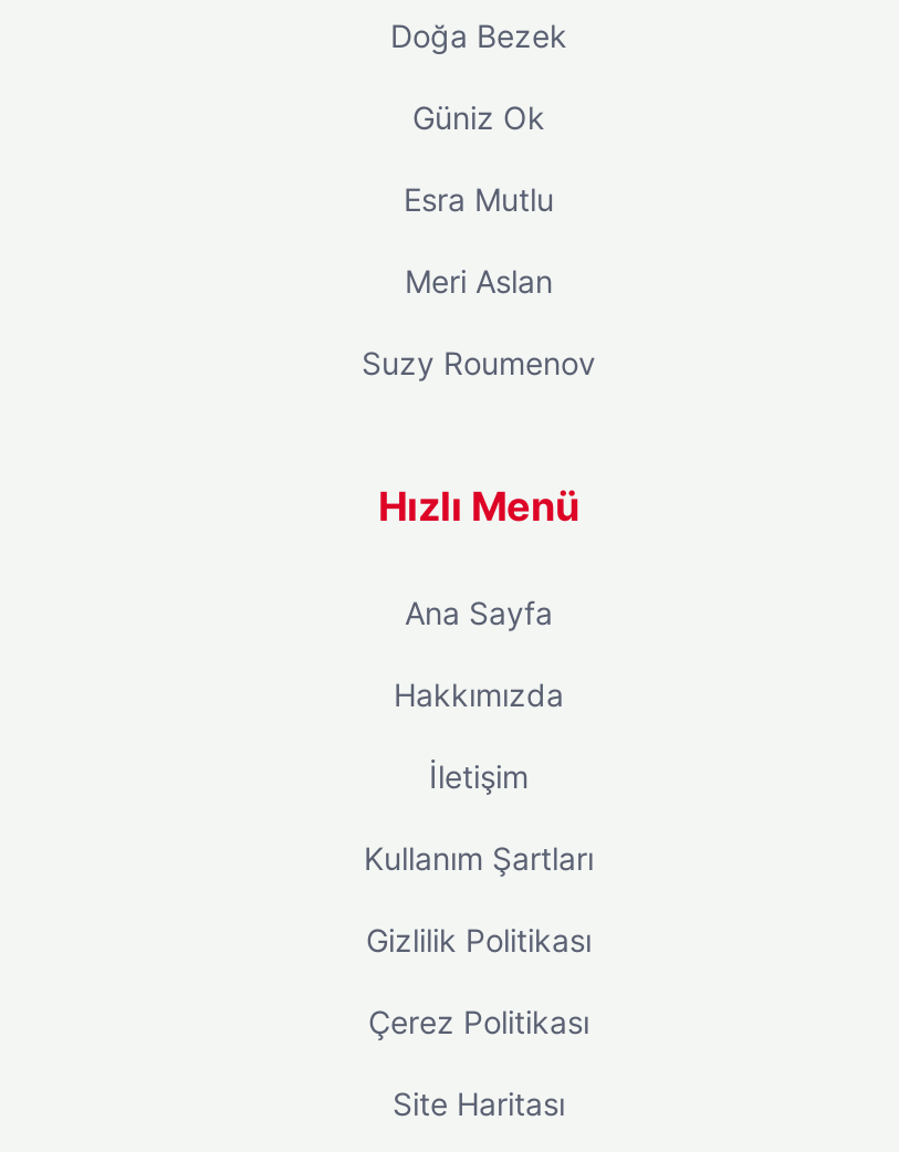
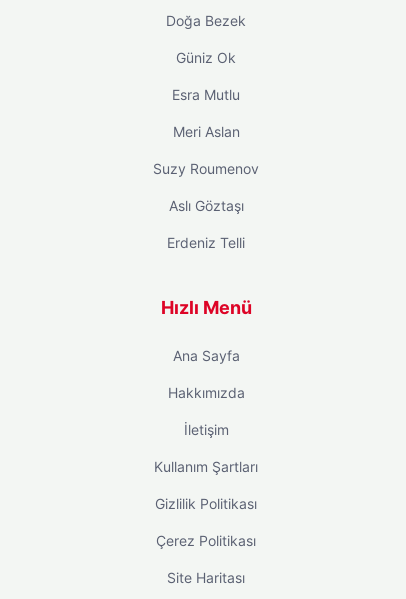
+ Aslı Göztaşı
+ Erdeniz Telli
